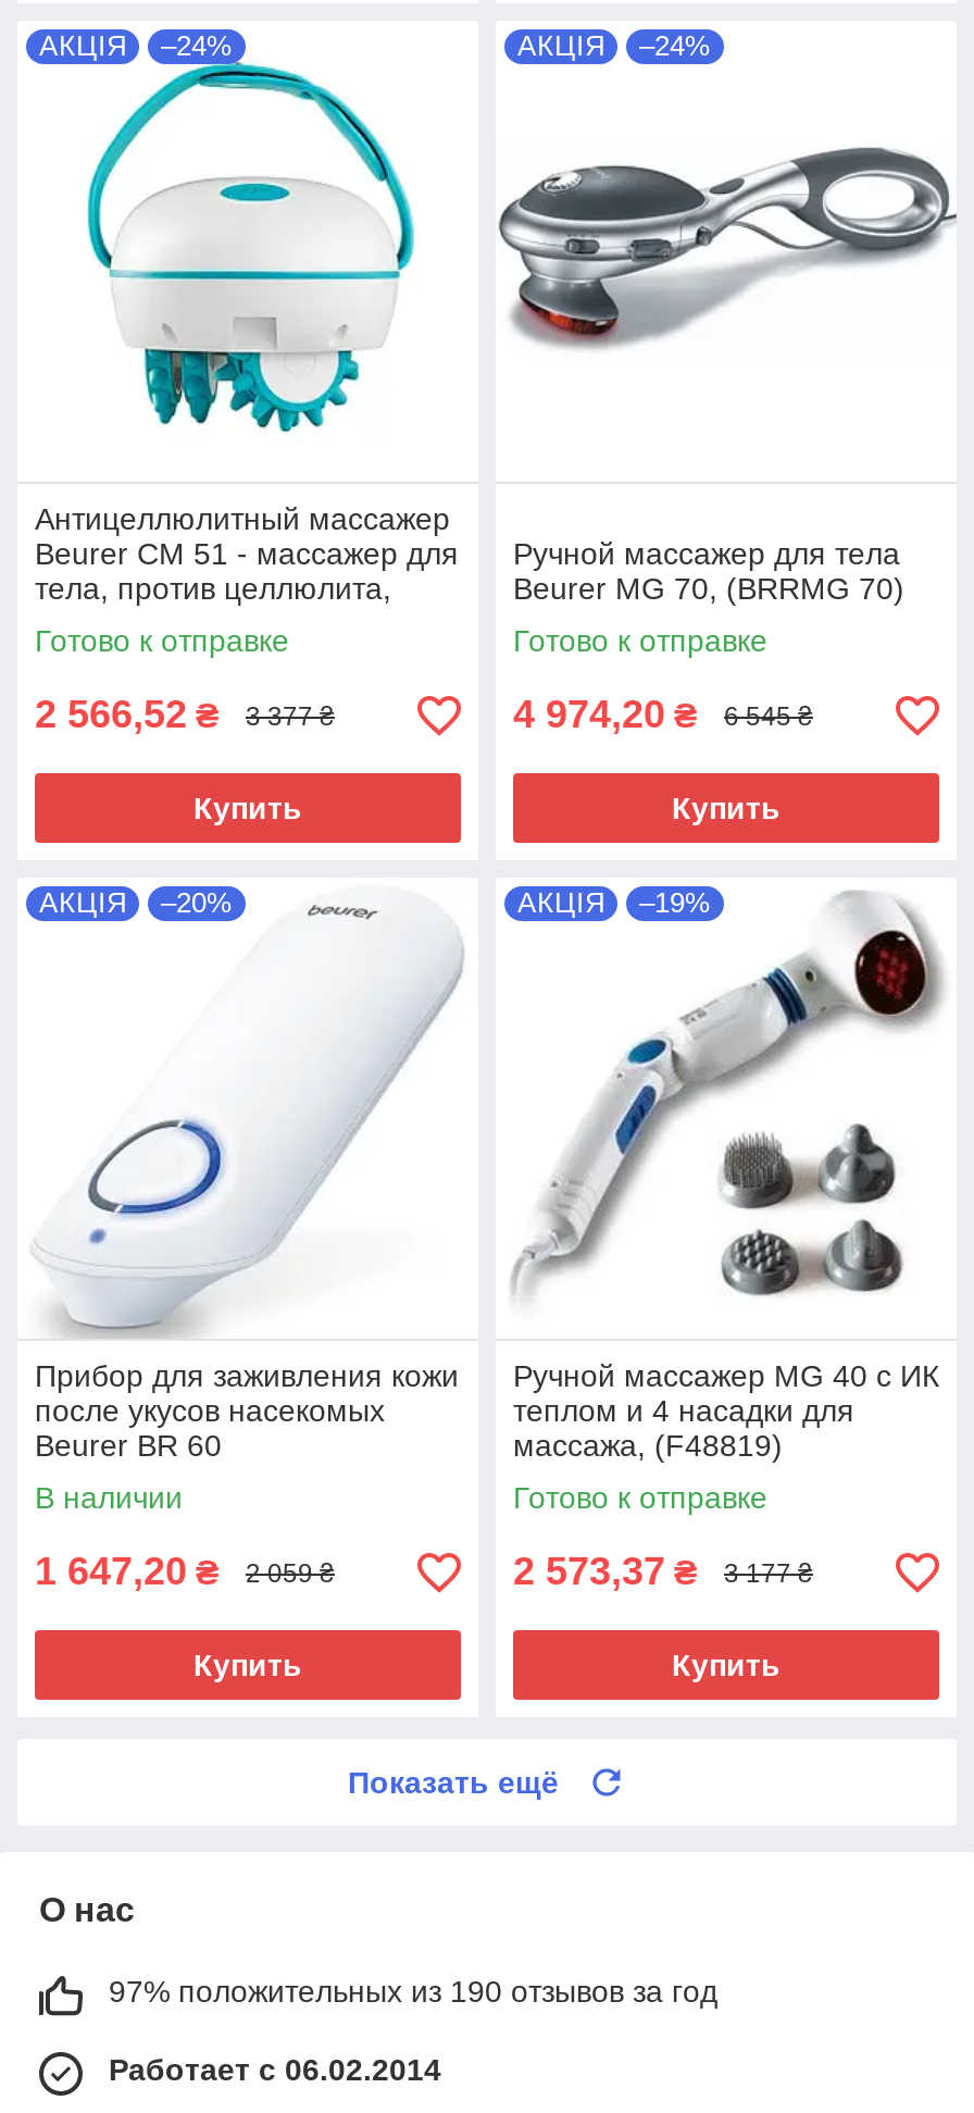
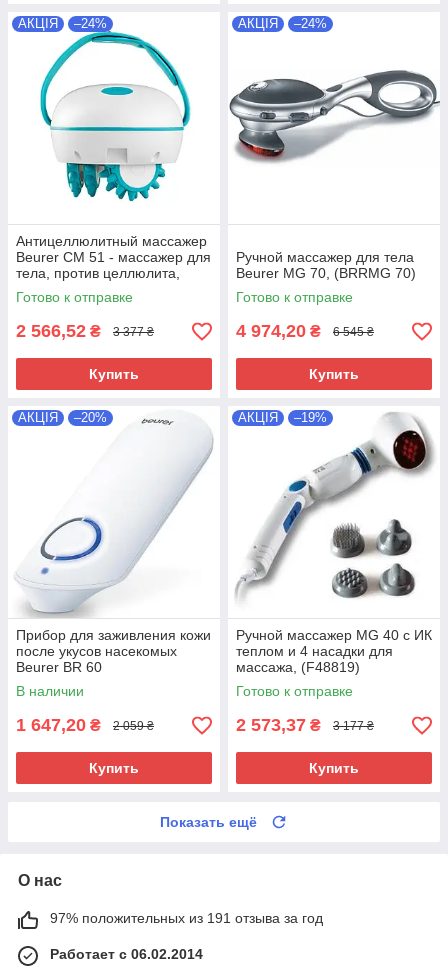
- 97% положительных из 190 отзывов за год
+ 97% положительных из 191 отзыва за год
